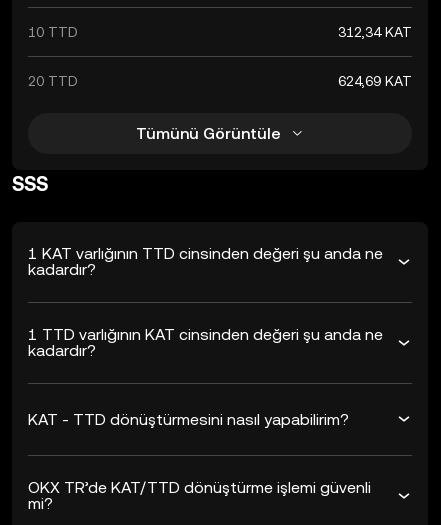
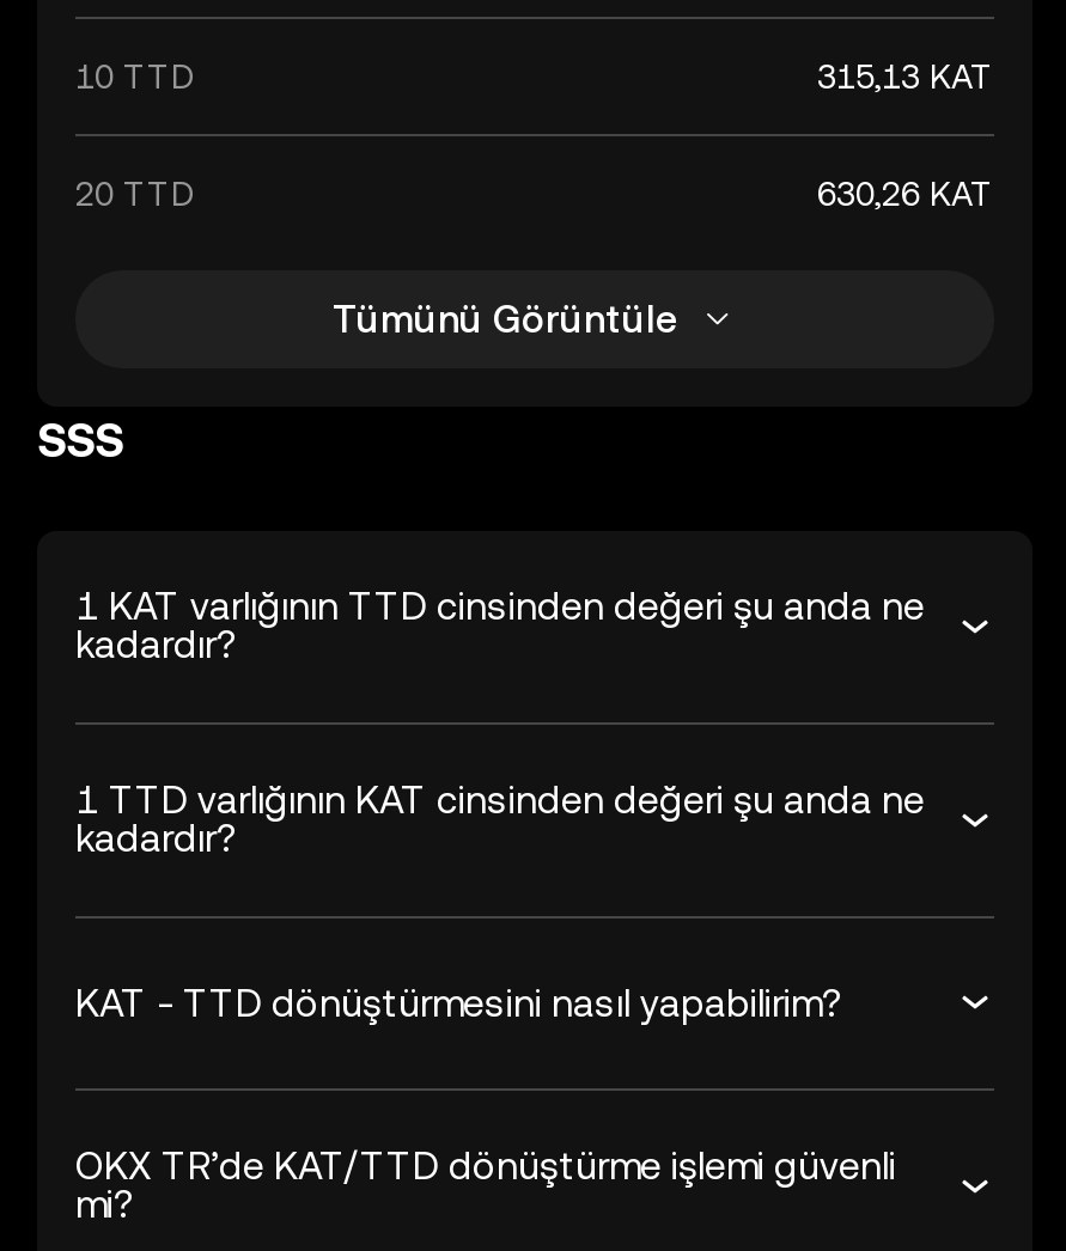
- 312,34 KAT
+ 315,13 KAT

- 624,69 KAT
+ 630,26 KAT
